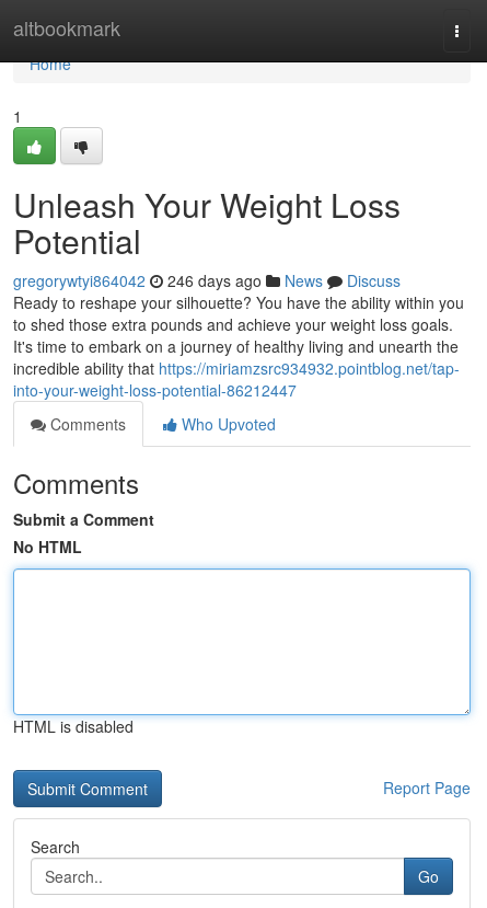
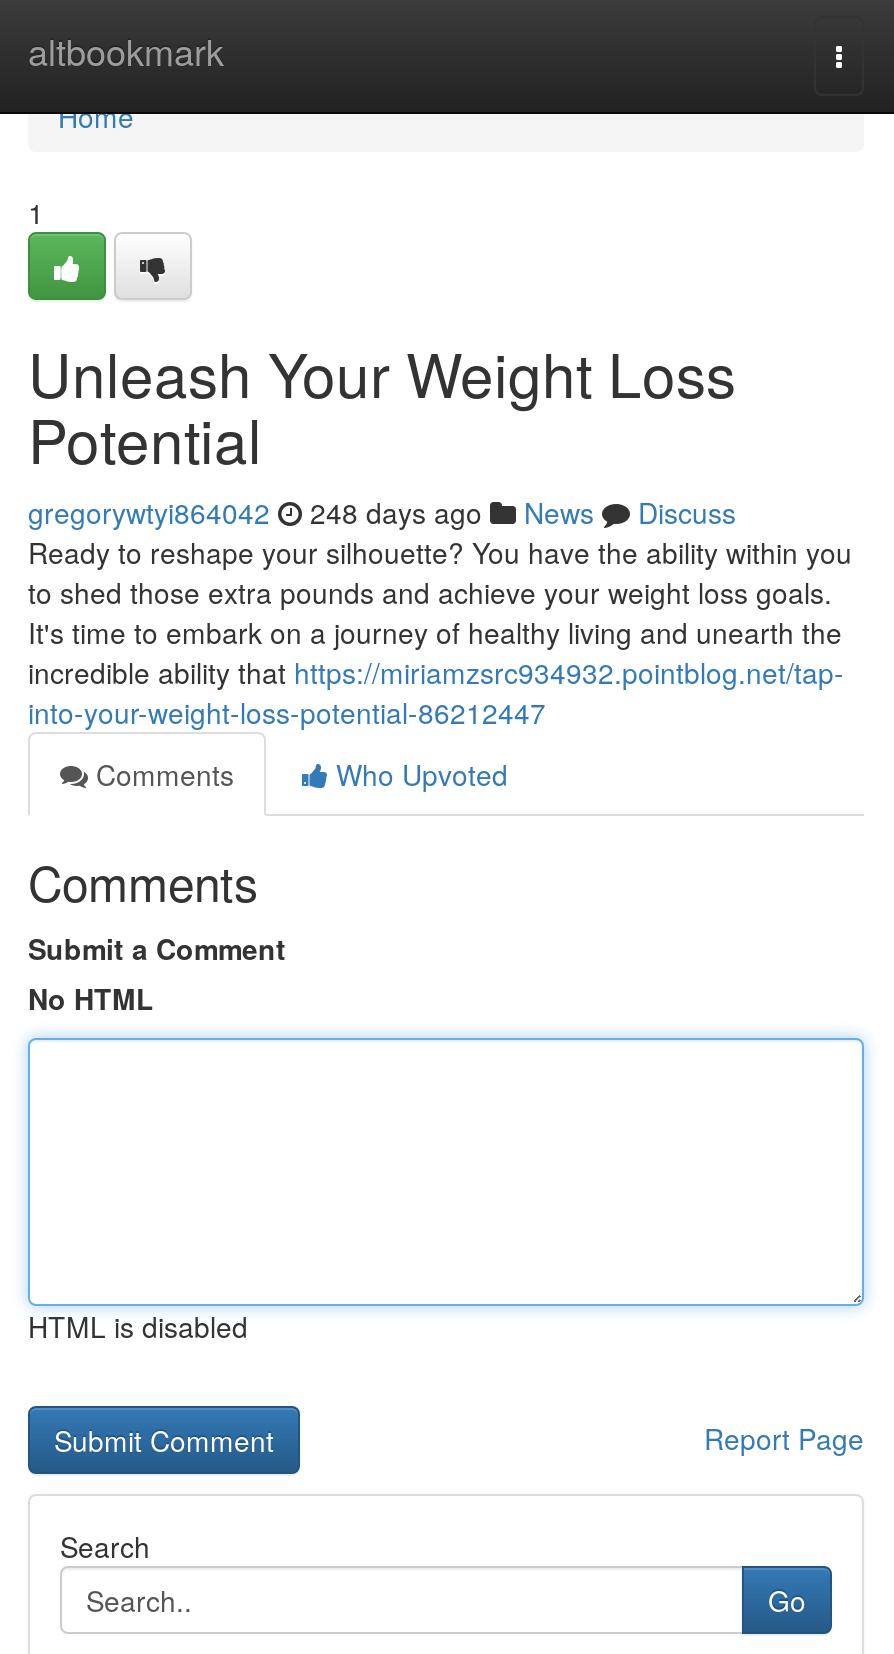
- gregorywtyi864042 246 days ago News Discuss
+ gregorywtyi864042 248 days ago News Discuss
